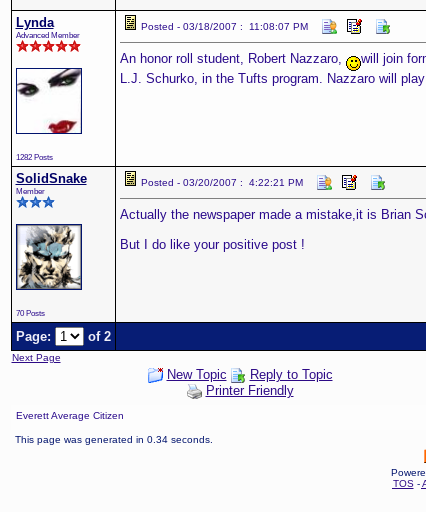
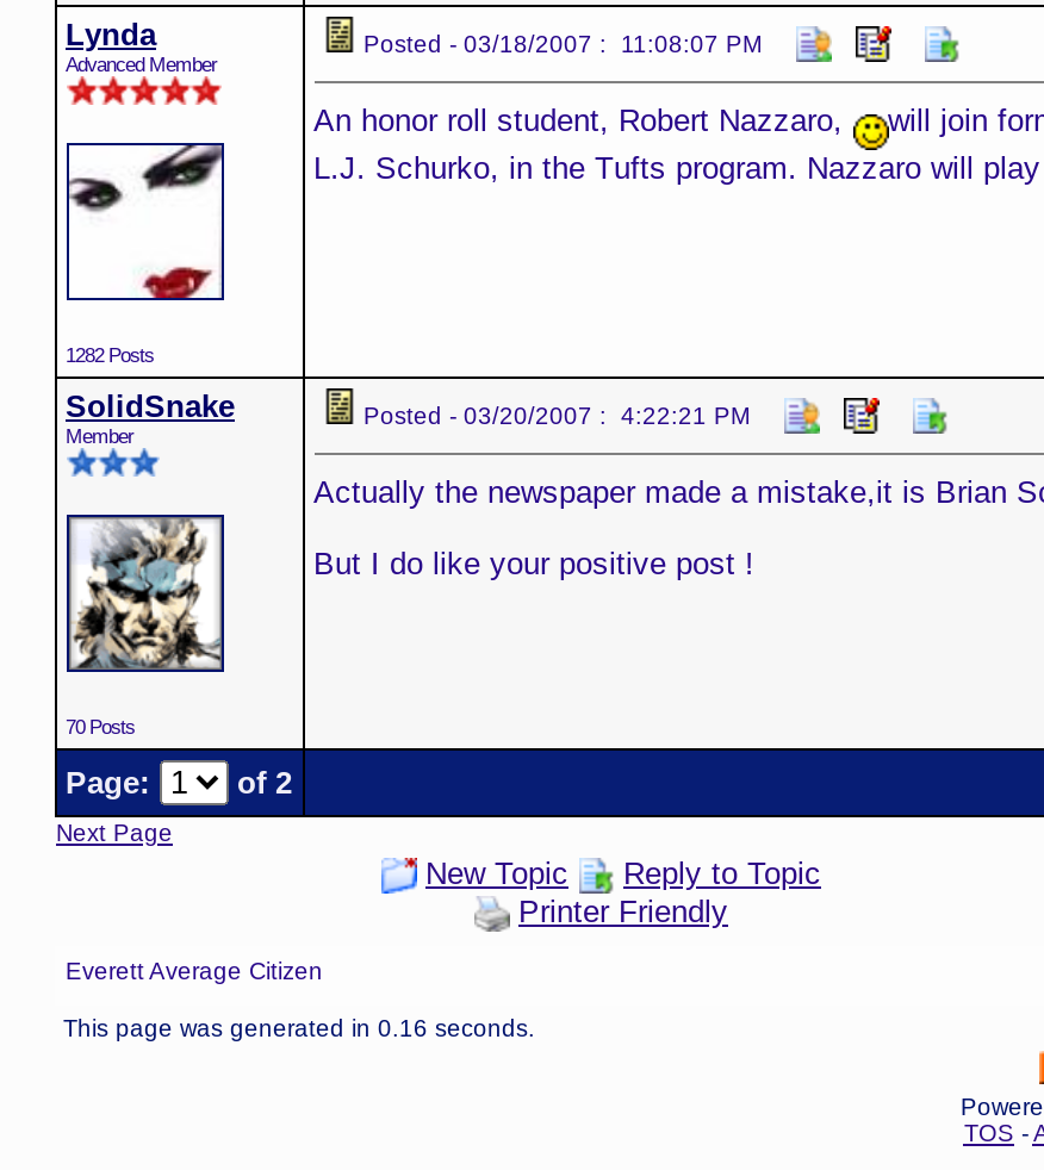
- This page was generated in 0.34 seconds.
+ This page was generated in 0.16 seconds.
